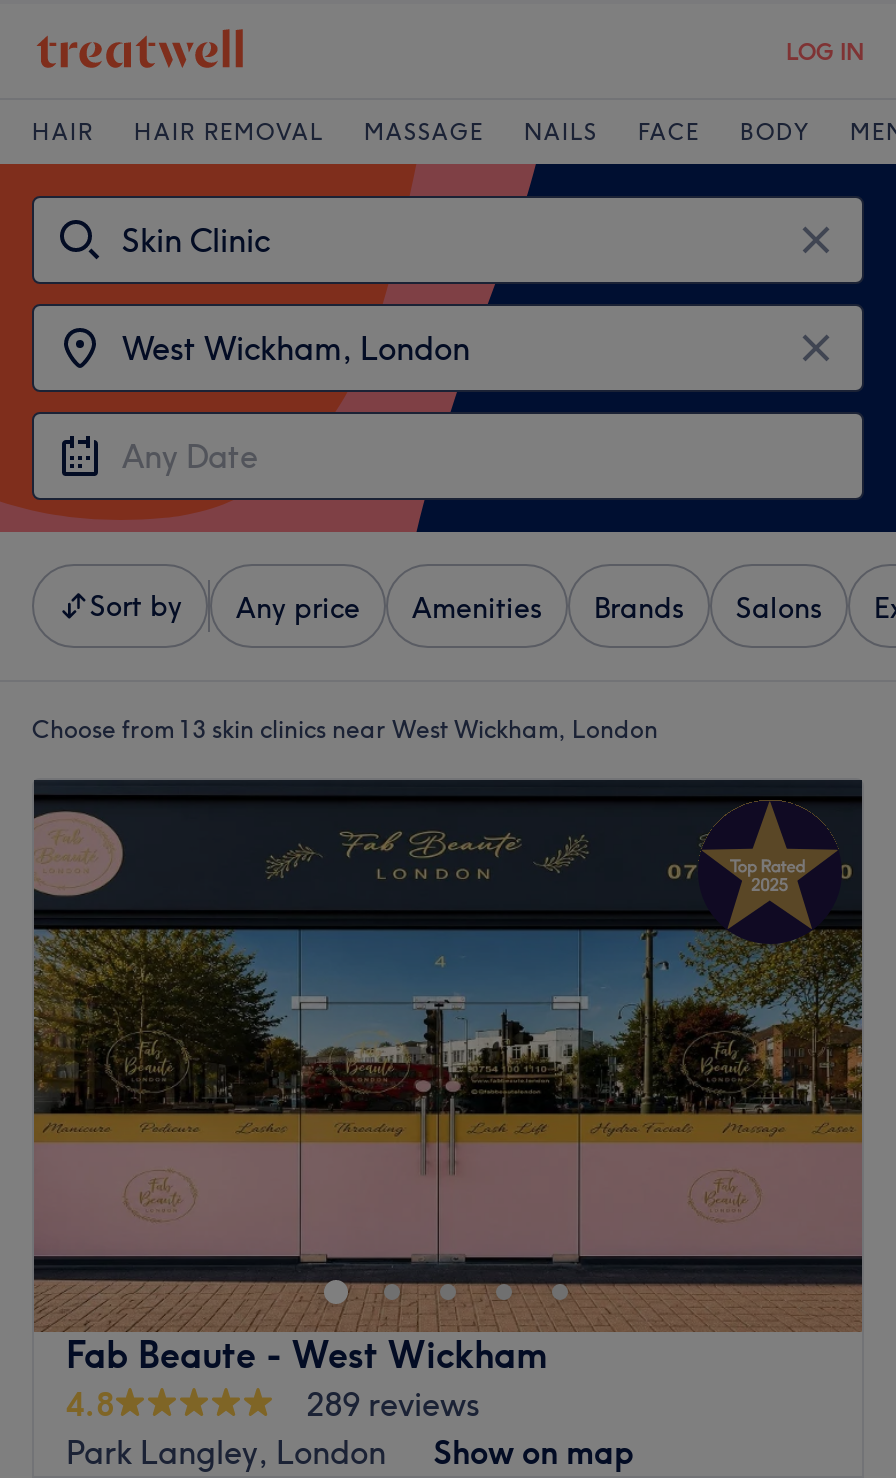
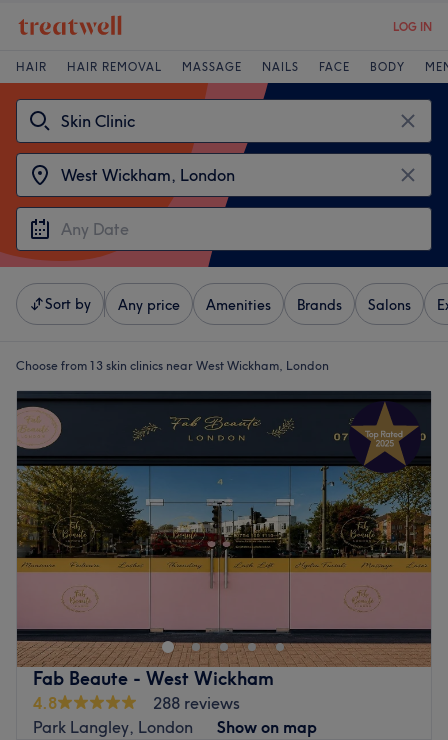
- 289 reviews
+ 288 reviews
